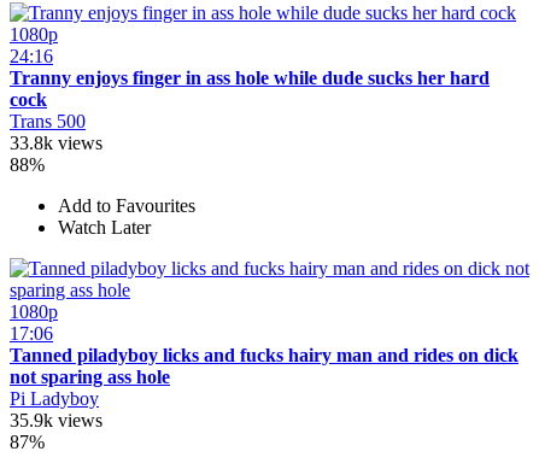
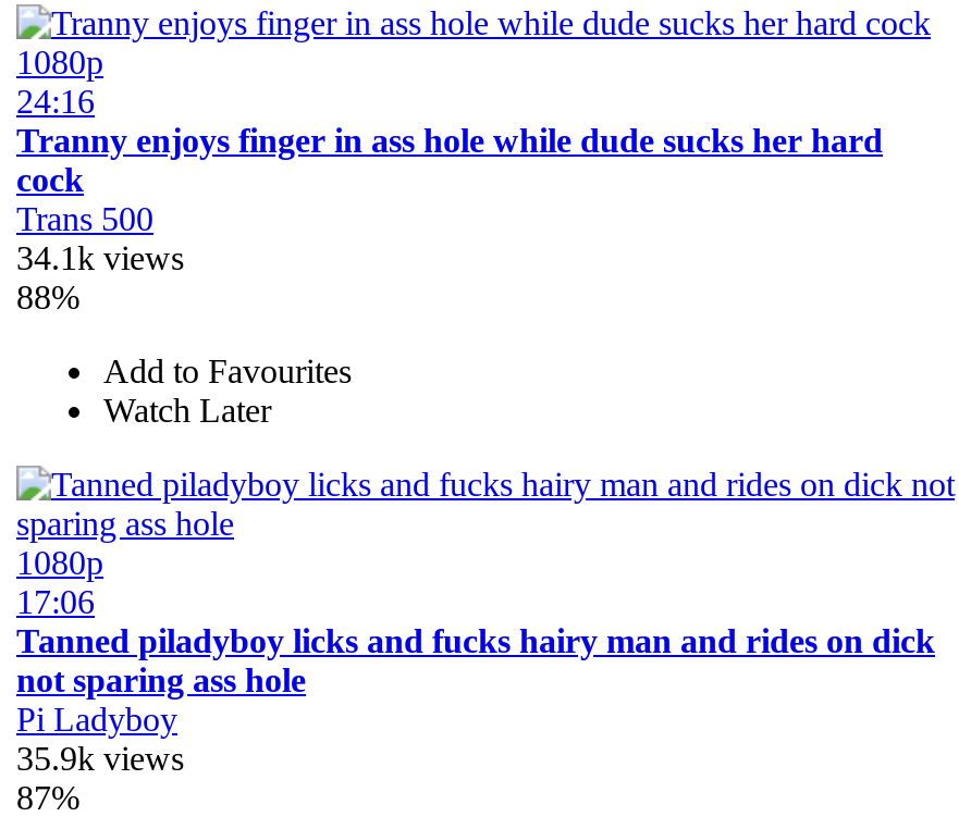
- 33.8k views
+ 34.1k views
